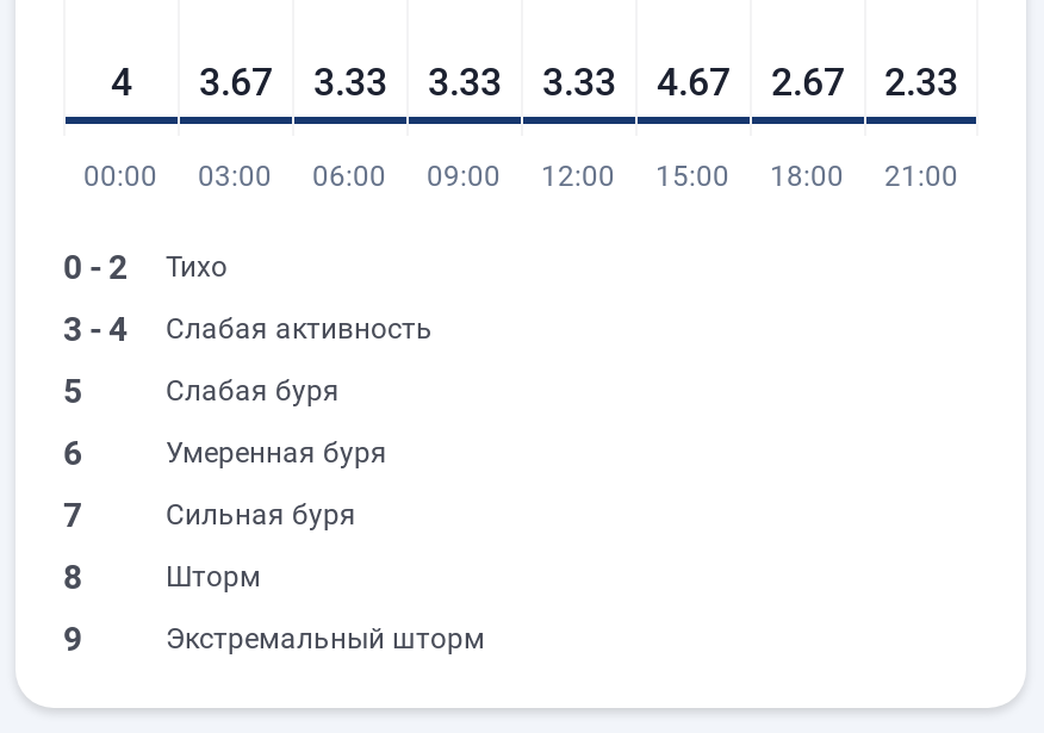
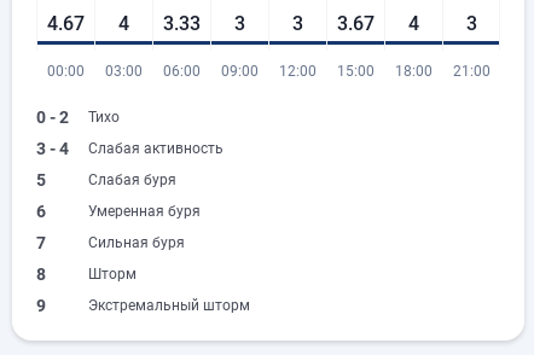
- 4
+ 4.67

- 3.67
+ 4

- 3.33
+ 3

- 3.33
+ 3

- 4.67
+ 3.67

- 2.67
+ 4

- 2.33
+ 3
